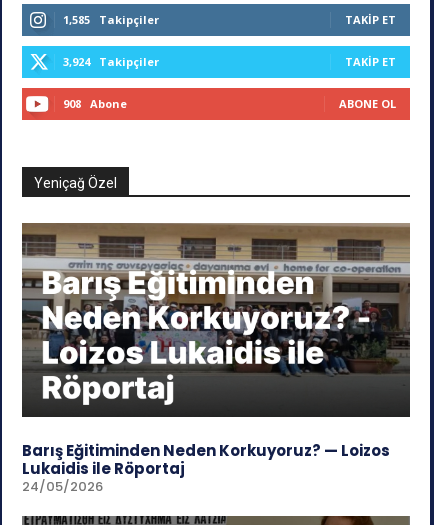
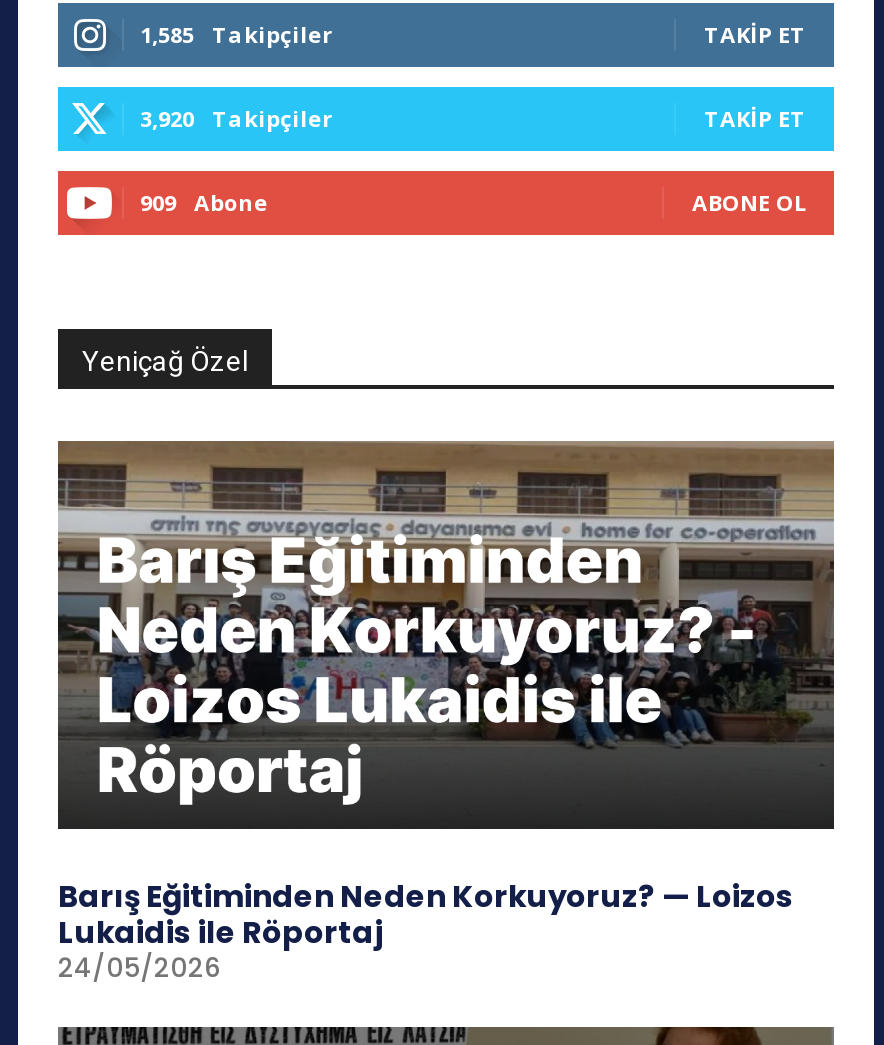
- 3,924 Takipçiler
+ 3,920 Takipçiler

- 908 Abone
+ 909 Abone
